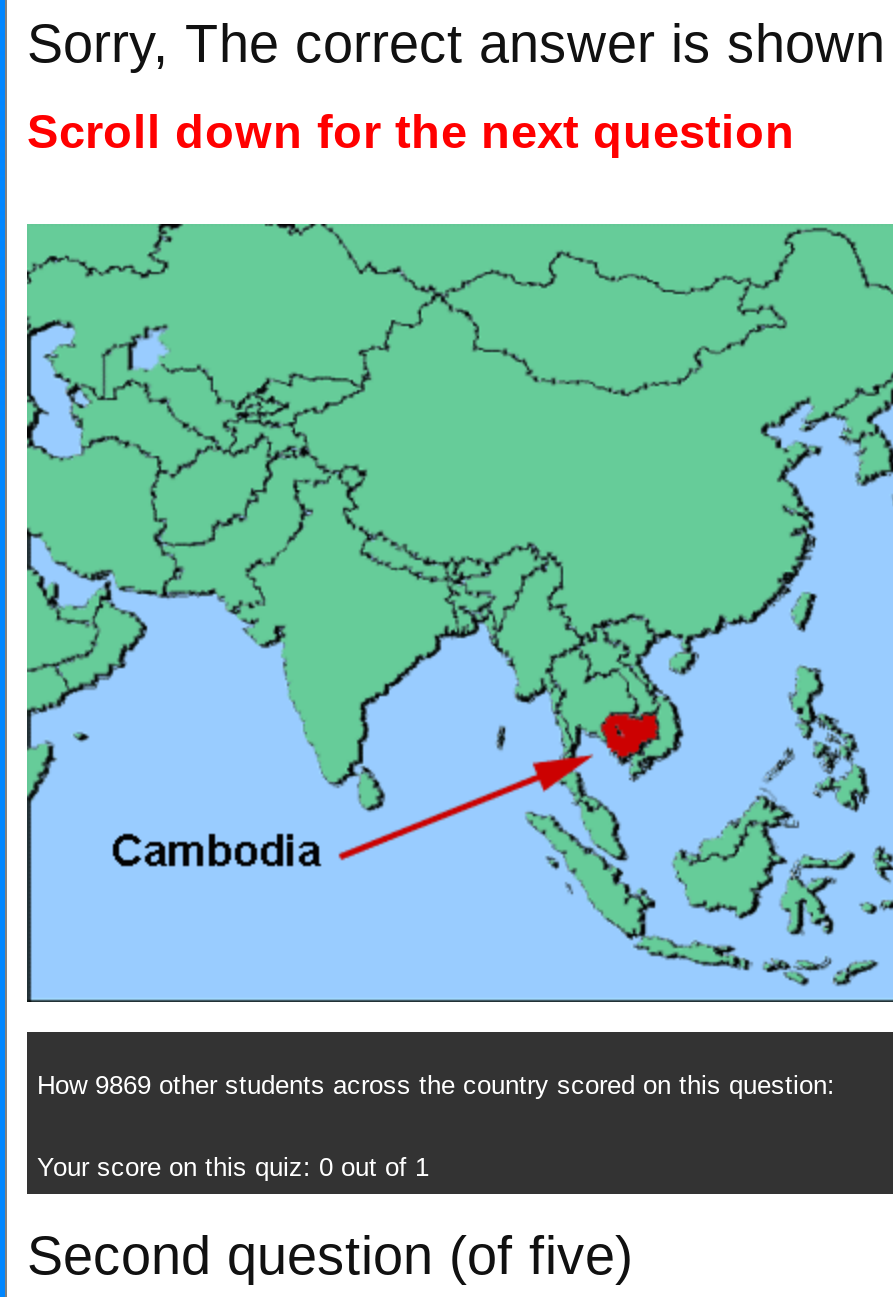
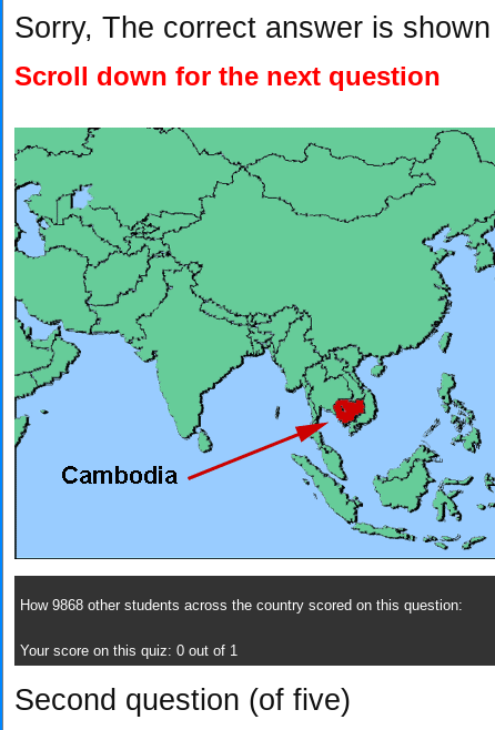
- How 9869 other students across the country scored on this question:
+ How 9868 other students across the country scored on this question:
